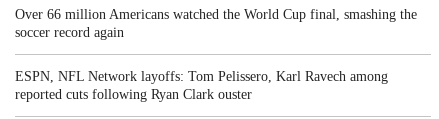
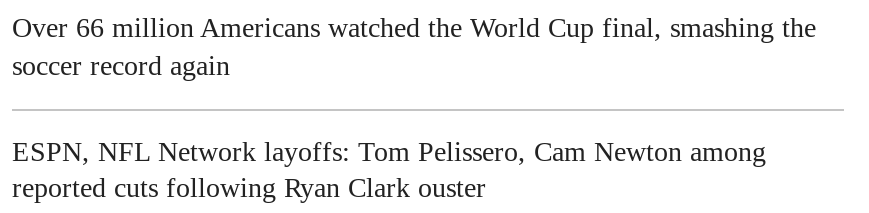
- ESPN, NFL Network layoffs: Tom Pelissero, Karl Ravech among
+ ESPN, NFL Network layoffs: Tom Pelissero, Cam Newton among
